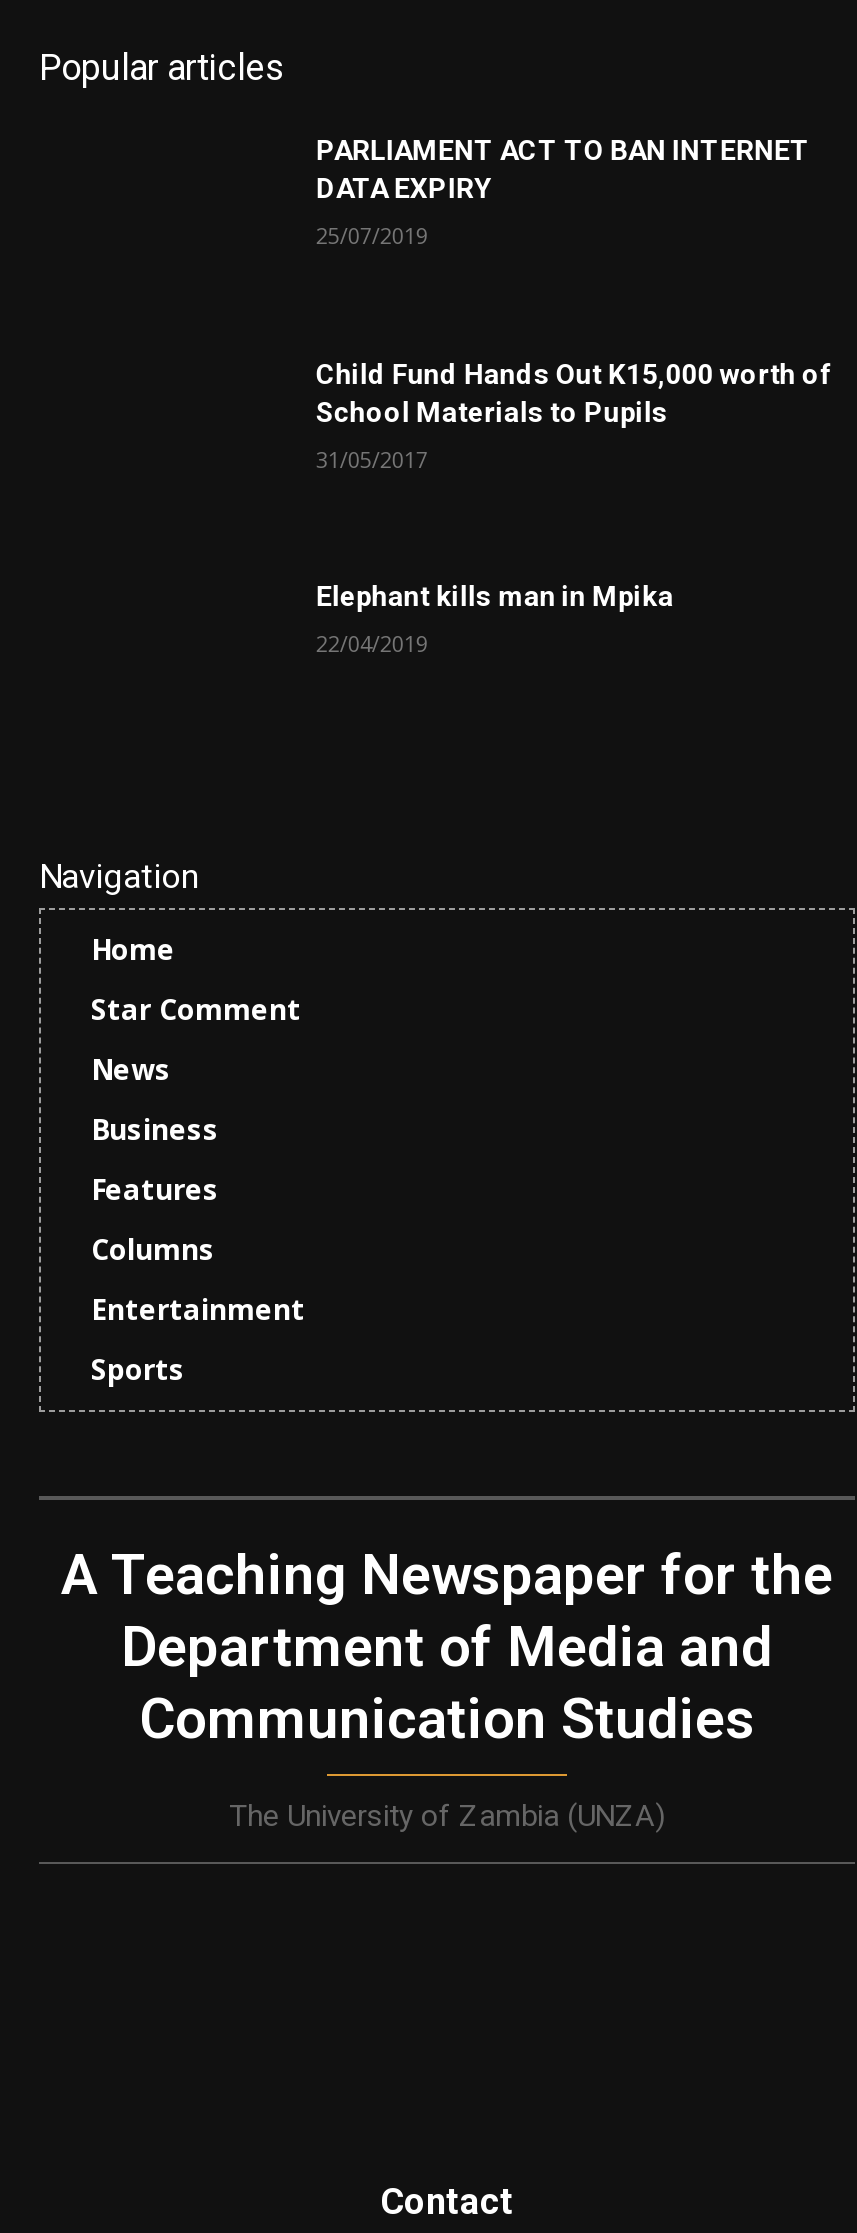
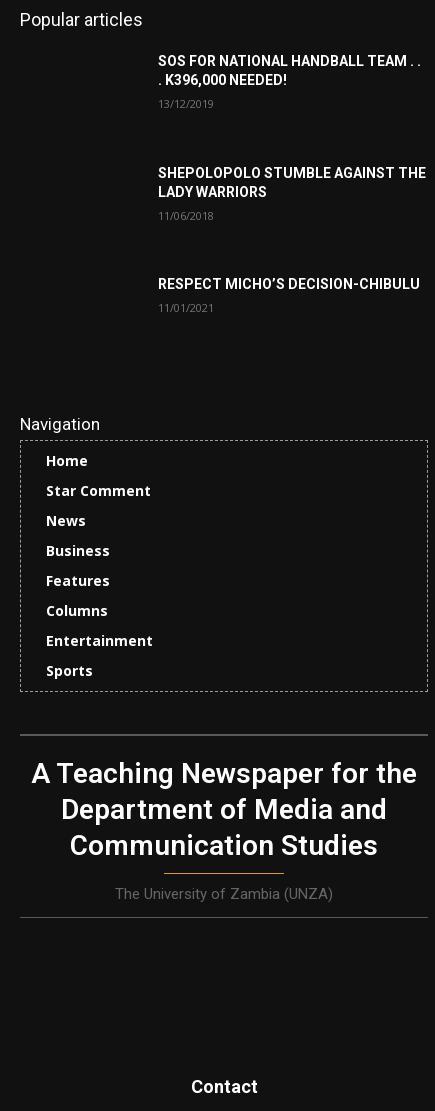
- PARLIAMENT ACT TO BAN INTERNET
- DATA EXPIRY
+ SOS FOR NATIONAL HANDBALL TEAM . .
+ . K396,000 NEEDED!

- 25/07/2019
+ 13/12/2019

- Child Fund Hands Out K15,000 worth of
- School Materials to Pupils
+ SHEPOLOPOLO STUMBLE AGAINST THE
+ LADY WARRIORS

- 31/05/2017
+ 11/06/2018

- Elephant kills man in Mpika
+ RESPECT MICHO’S DECISION-CHIBULU

- 22/04/2019
+ 11/01/2021
